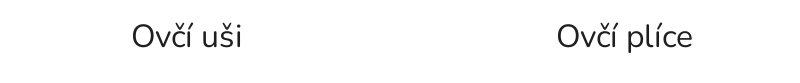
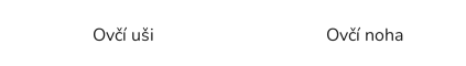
- Ovčí plíce
+ Ovčí noha
